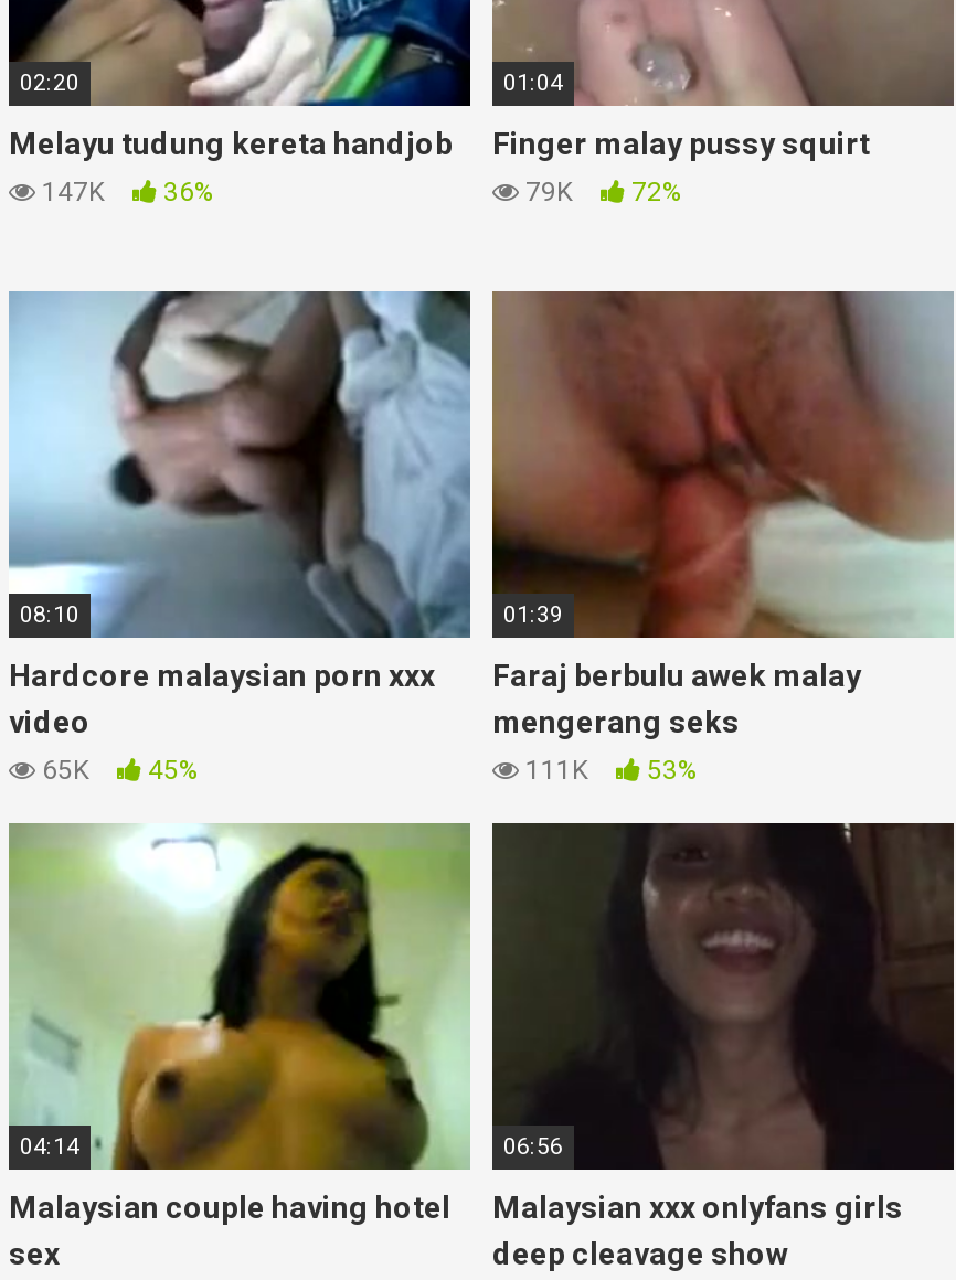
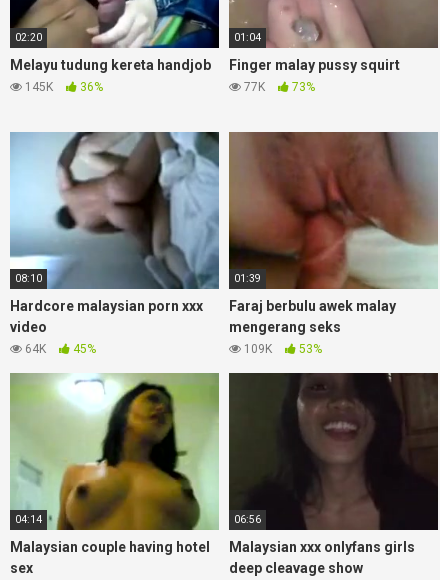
- 147K 36%
+ 145K 36%

- 79K
- 72%
+ 77K
+ 73%

- 65K 45%
+ 64K 45%

- 111K 53%
+ 109K 53%
